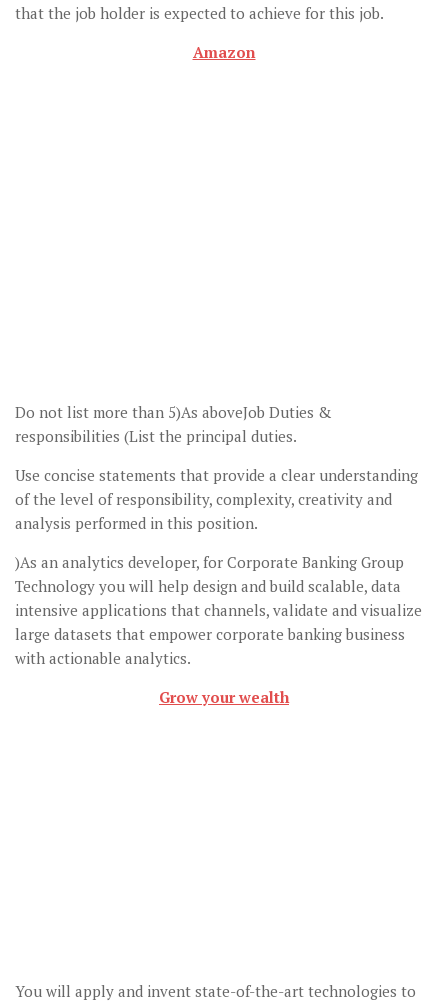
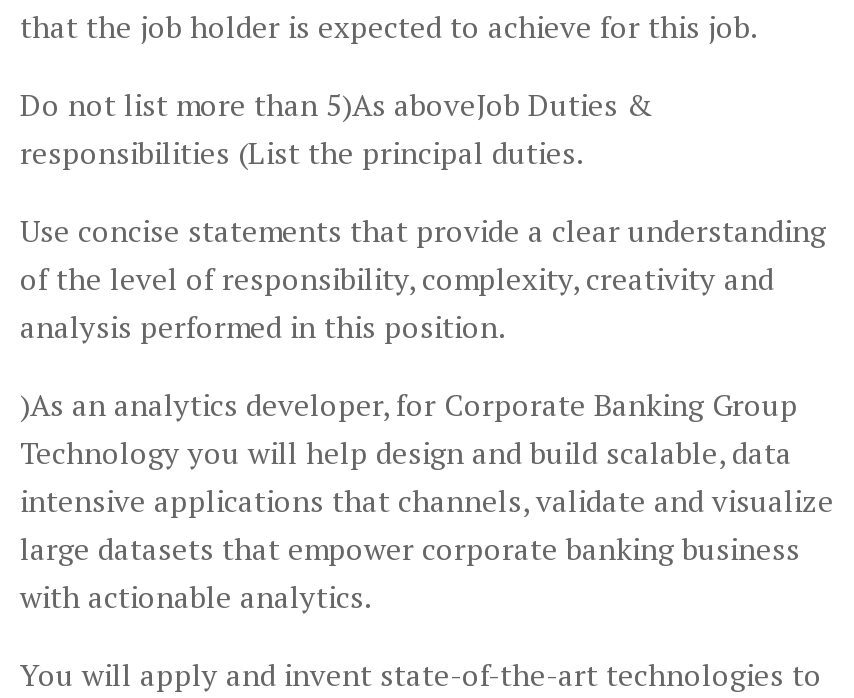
- Amazon

- Grow your wealth
